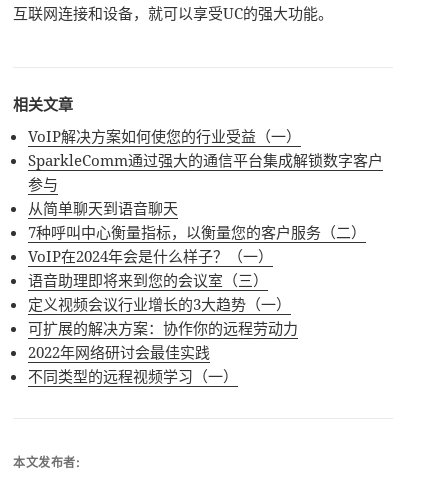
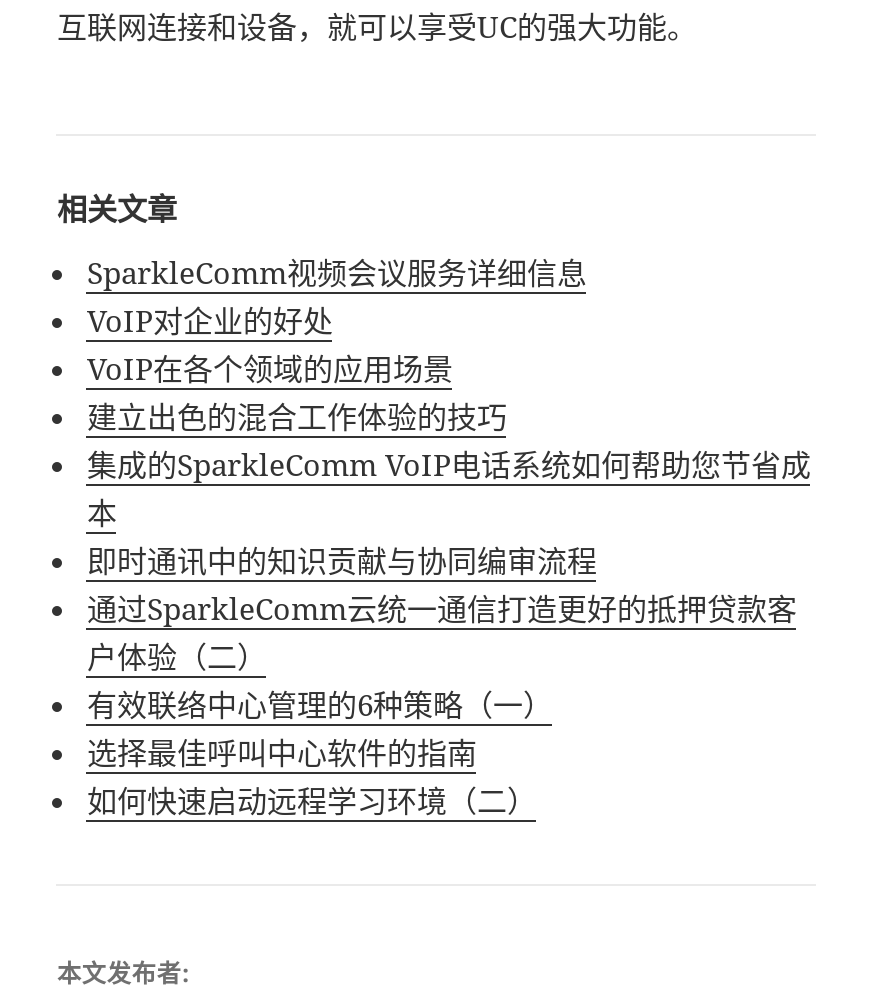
- VoIP解决方案如何使您的行业受益（一）
- SparkleComm通过强大的通信平台集成解锁数字客户
- 参与
- 从简单聊天到语音聊天
- 7种呼叫中心衡量指标，以衡量您的客户服务（二）
- VoIP在2024年会是什么样子？（一）
- 语音助理即将来到您的会议室（三）
- 定义视频会议行业增长的3大趋势（一）
- 可扩展的解决方案：协作你的远程劳动力
- 2022年网络研讨会最佳实践
- 不同类型的远程视频学习（一）
+ SparkleComm视频会议服务详细信息
+ VoIP对企业的好处
+ VoIP在各个领域的应用场景
+ 建立出色的混合工作体验的技巧
+ 集成的SparkleComm VoIP电话系统如何帮助您节省成
+ 本
+ 即时通讯中的知识贡献与协同编审流程
+ 通过SparkleComm云统一通信打造更好的抵押贷款客
+ 户体验（二）
+ 有效联络中心管理的6种策略（一）
+ 选择最佳呼叫中心软件的指南
+ 如何快速启动远程学习环境（二）
